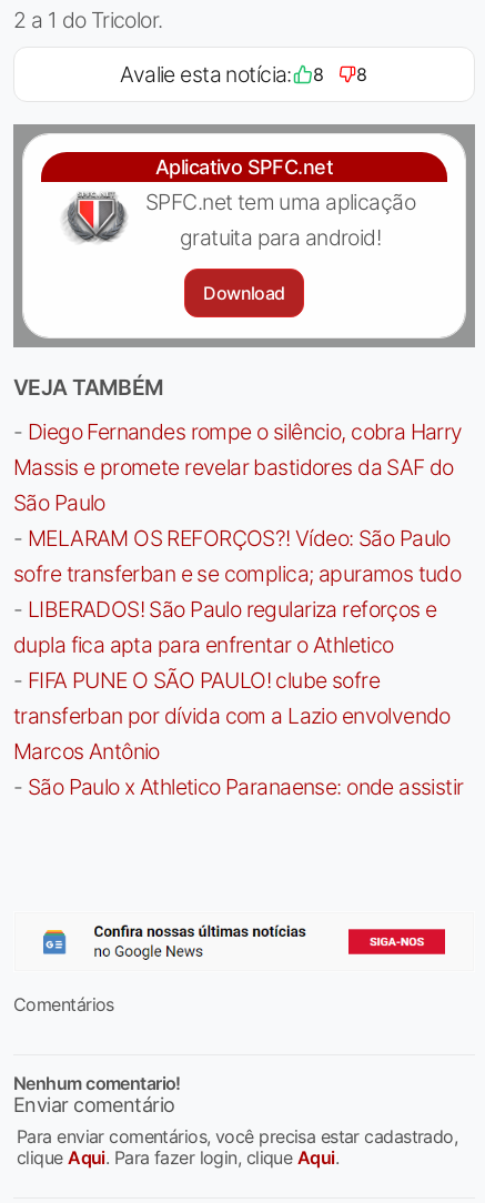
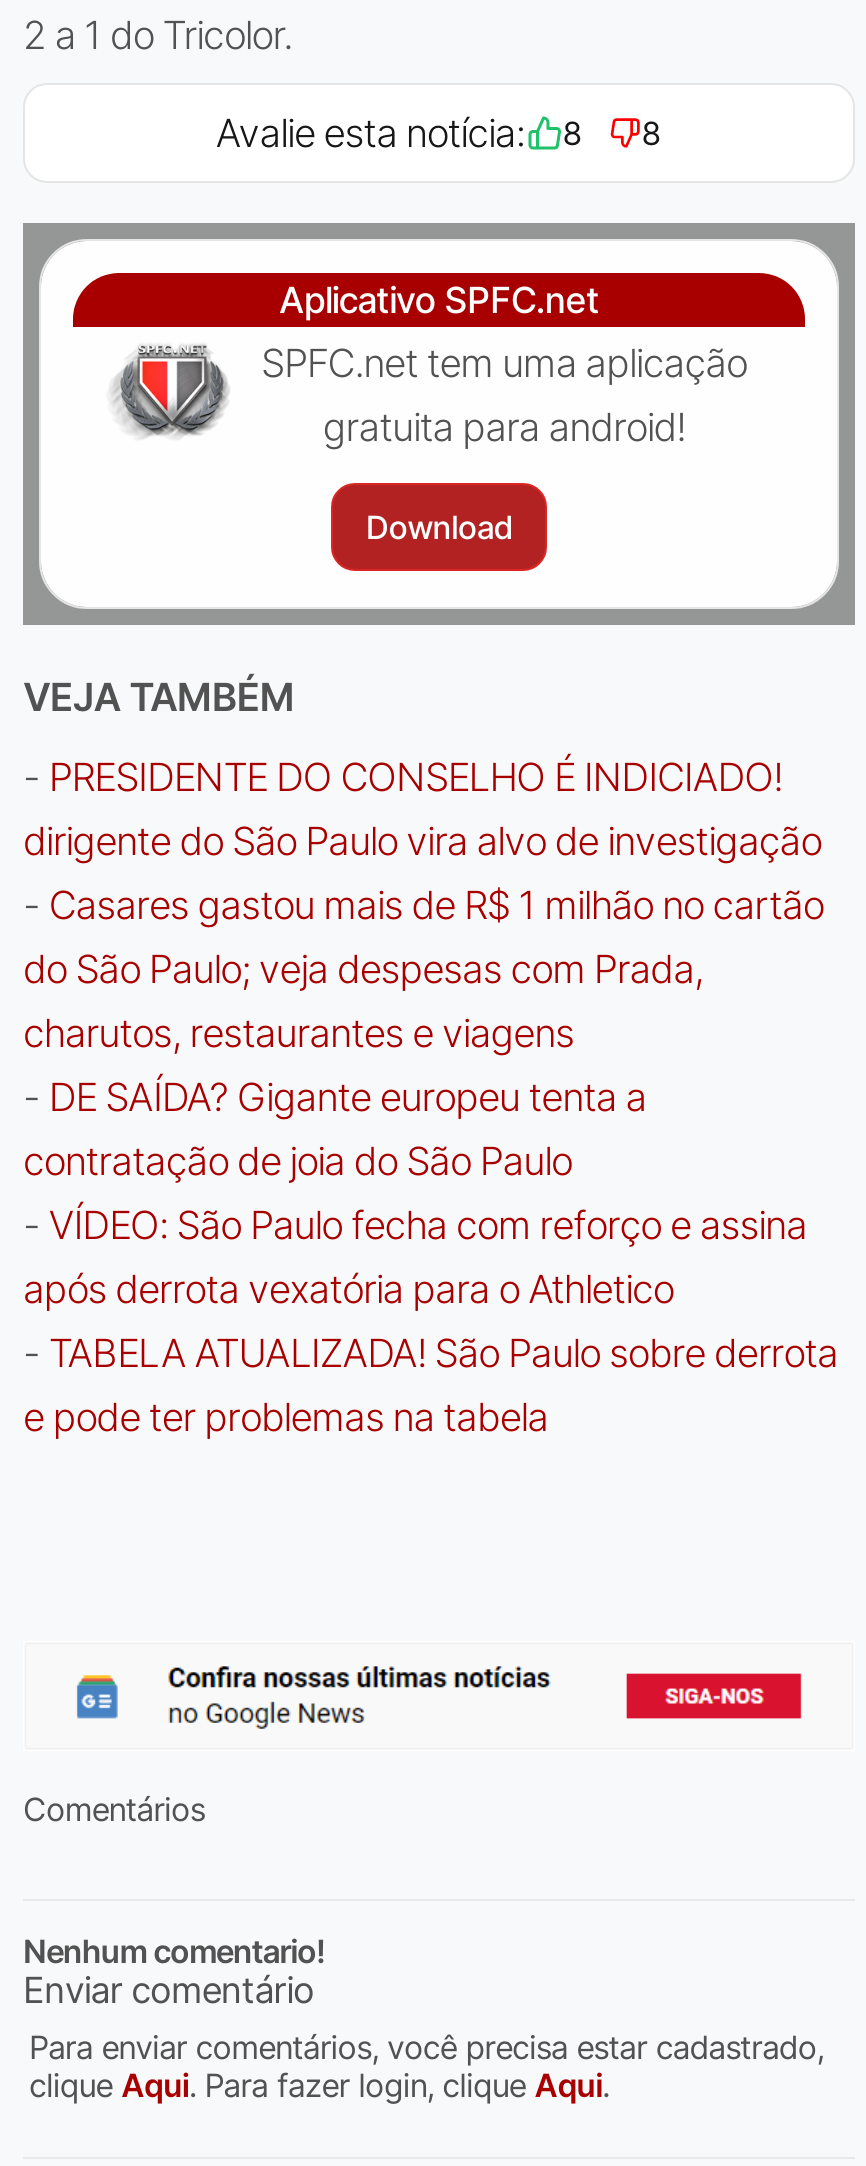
- - Diego Fernandes rompe o silêncio, cobra Harry
- Massis e promete revelar bastidores da SAF do
- São Paulo
- - MELARAM OS REFORÇOS?! Vídeo: São Paulo
- sofre transferban e se complica; apuramos tudo
- - LIBERADOS! São Paulo regulariza reforços e
- dupla fica apta para enfrentar o Athletico
- - FIFA PUNE O SÃO PAULO! clube sofre
- transferban por dívida com a Lazio envolvendo
- Marcos Antônio
- - São Paulo x Athletico Paranaense: onde assistir
+ - PRESIDENTE DO CONSELHO É INDICIADO!
+ dirigente do São Paulo vira alvo de investigação
+ - Casares gastou mais de R$ 1 milhão no cartão
+ do São Paulo; veja despesas com Prada,
+ charutos, restaurantes e viagens
+ - DE SAÍDA? Gigante europeu tenta a
+ contratação de joia do São Paulo
+ - VÍDEO: São Paulo fecha com reforço e assina
+ após derrota vexatória para o Athletico
+ - TABELA ATUALIZADA! São Paulo sobre derrota
+ e pode ter problemas na tabela
